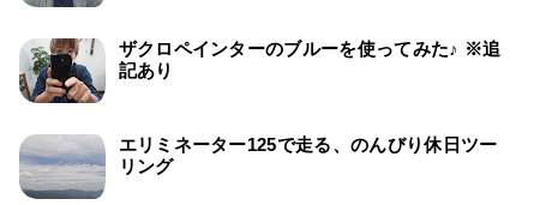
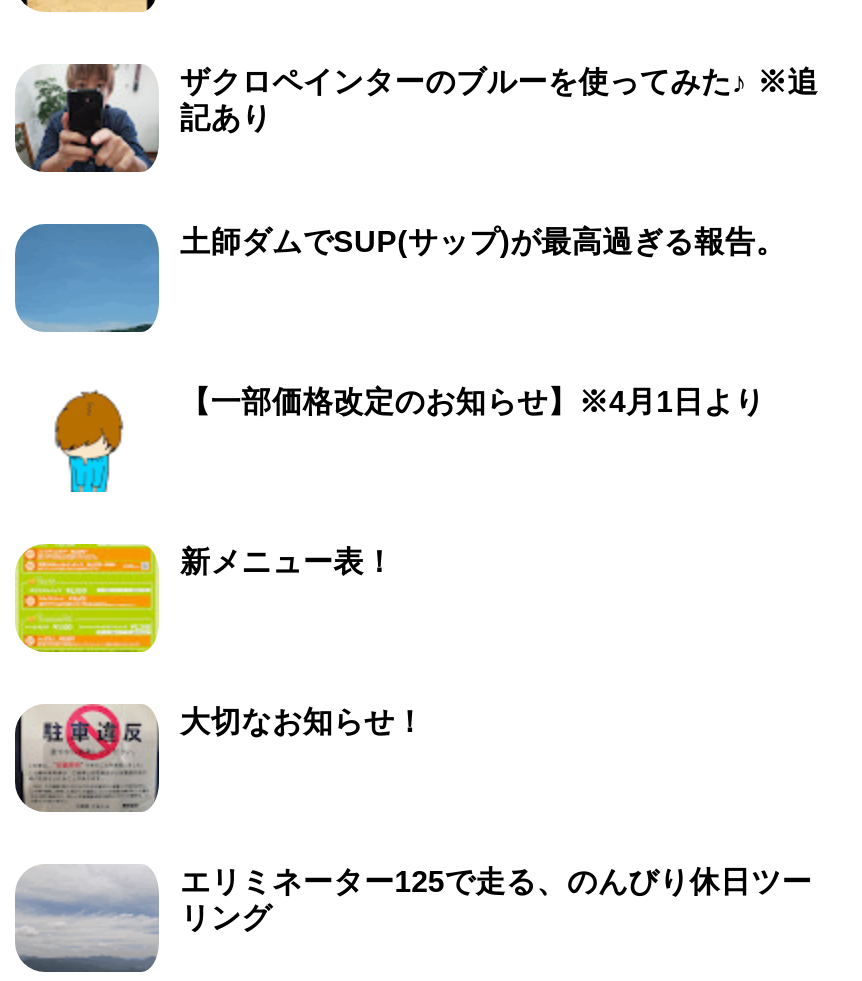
+ [image]
+ 新メニュー表！

+ [image]
+ 大切なお知らせ！

+ [image]
+ 土師ダムでSUP(サップ)が最高過ぎる報告。

+ [image]
+ 【一部価格改定のお知らせ】※4月1日より
